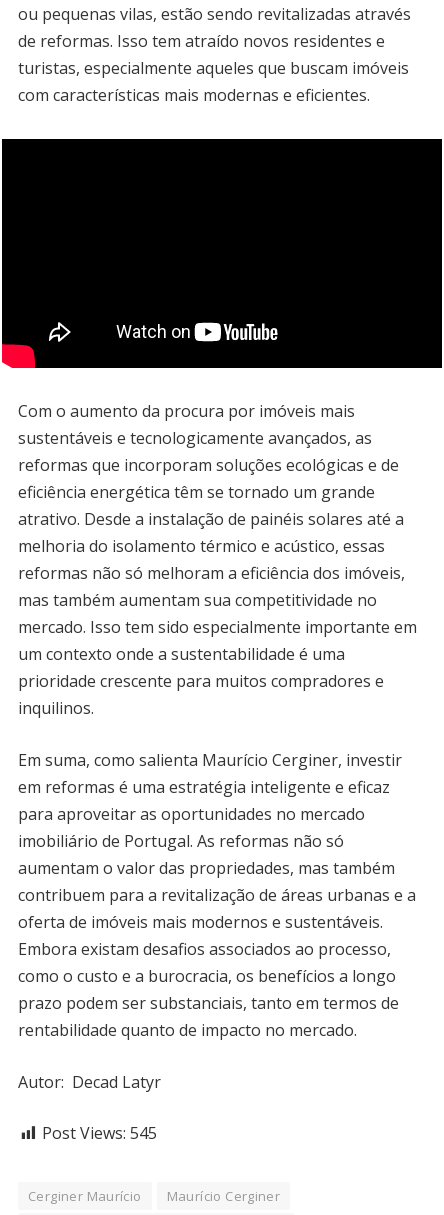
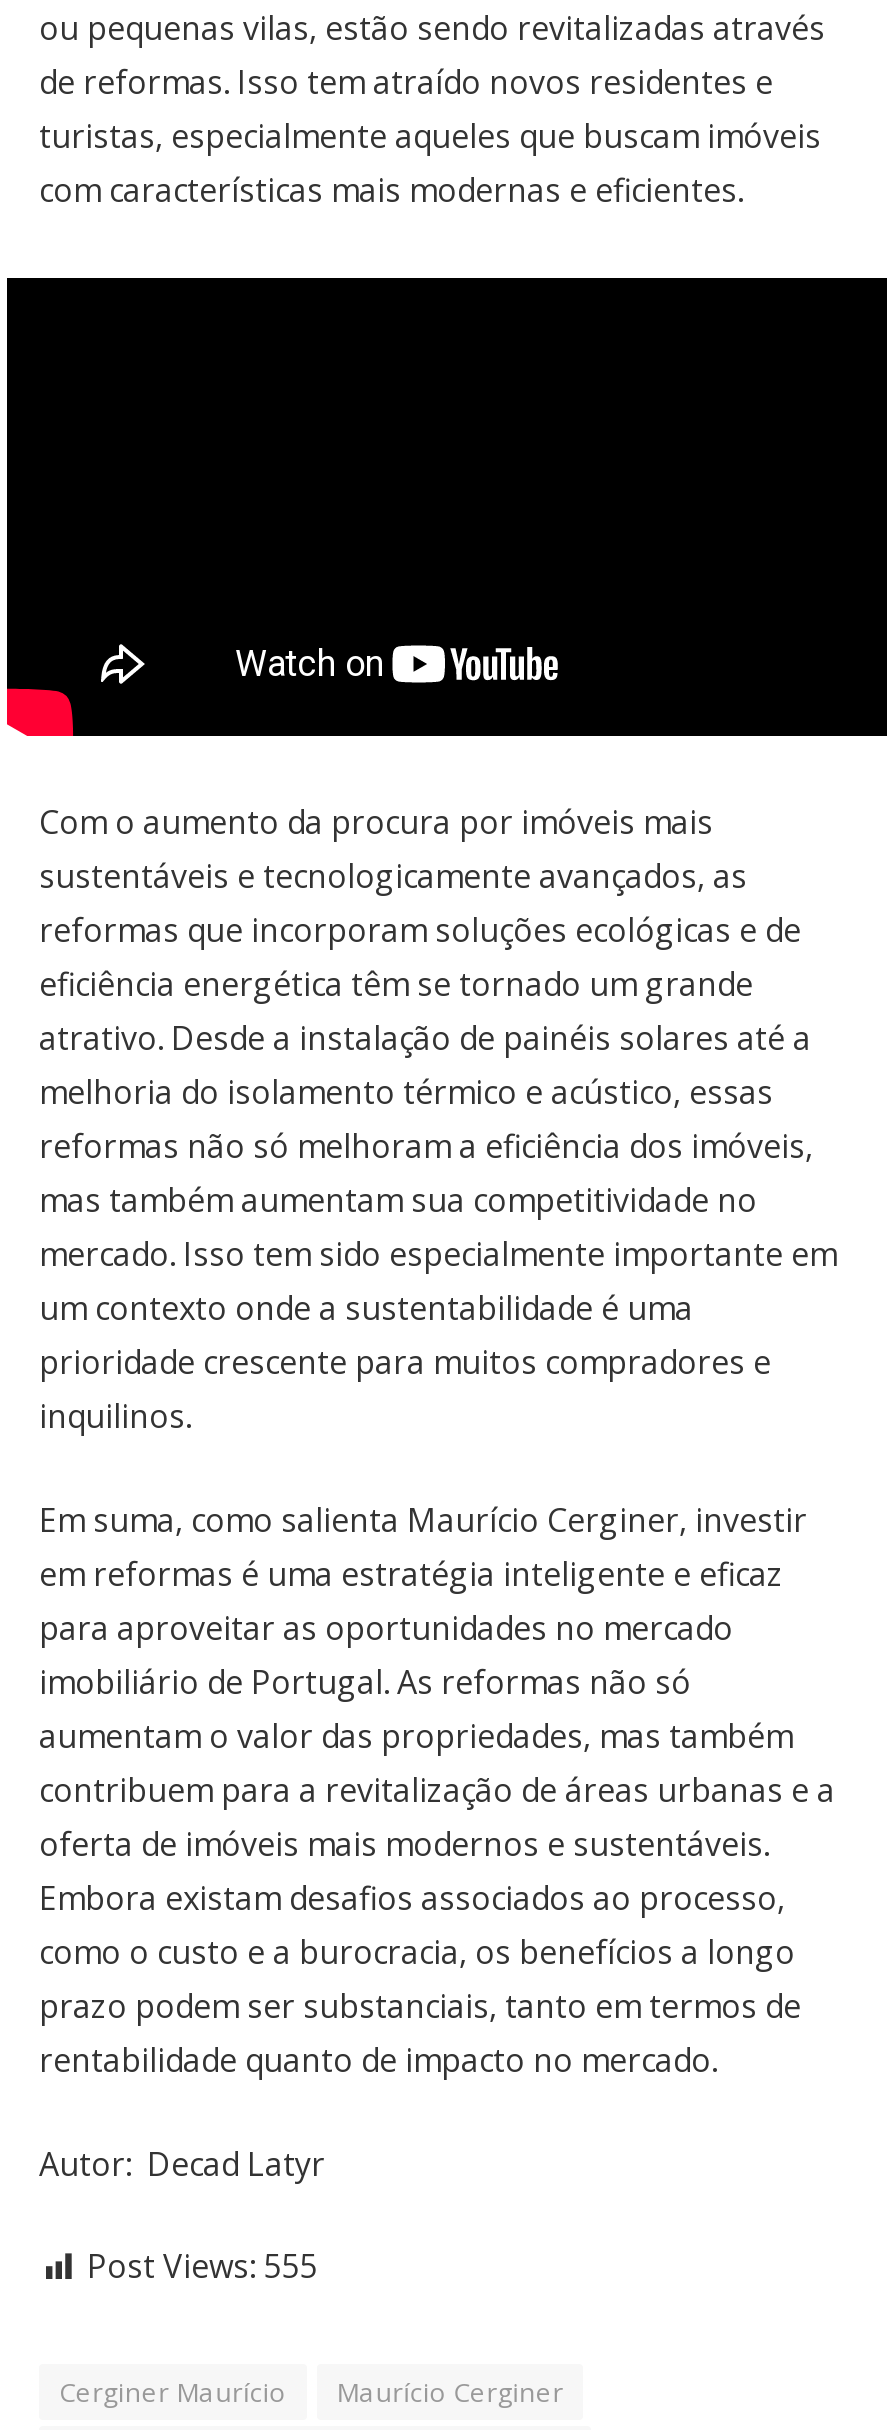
- Post Views: 545
+ Post Views: 555
